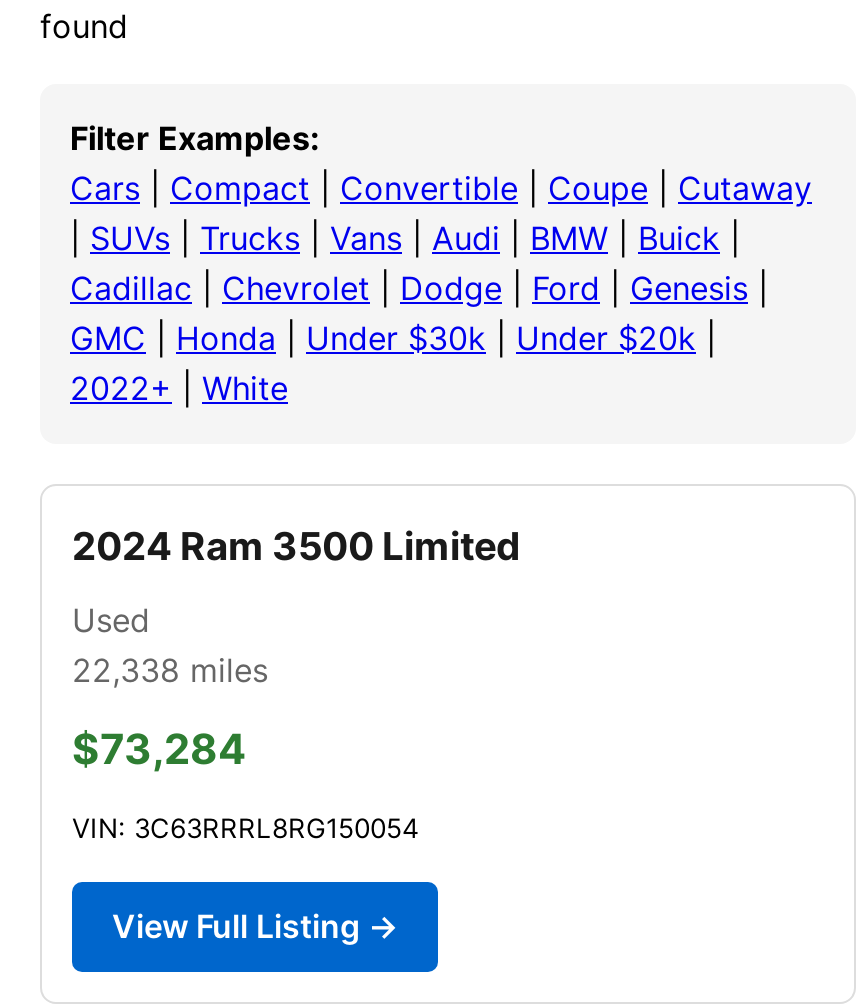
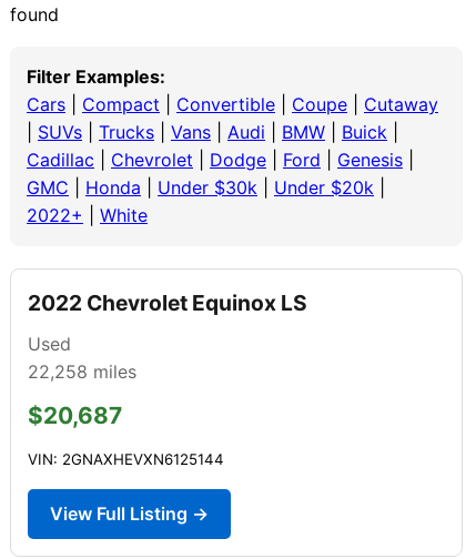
- 2024 Ram 3500 Limited
+ 2022 Chevrolet Equinox LS

- 22,338 miles
+ 22,258 miles

- $73,284
+ $20,687

- VIN: 3C63RRRL8RG150054
+ VIN: 2GNAXHEVXN6125144
